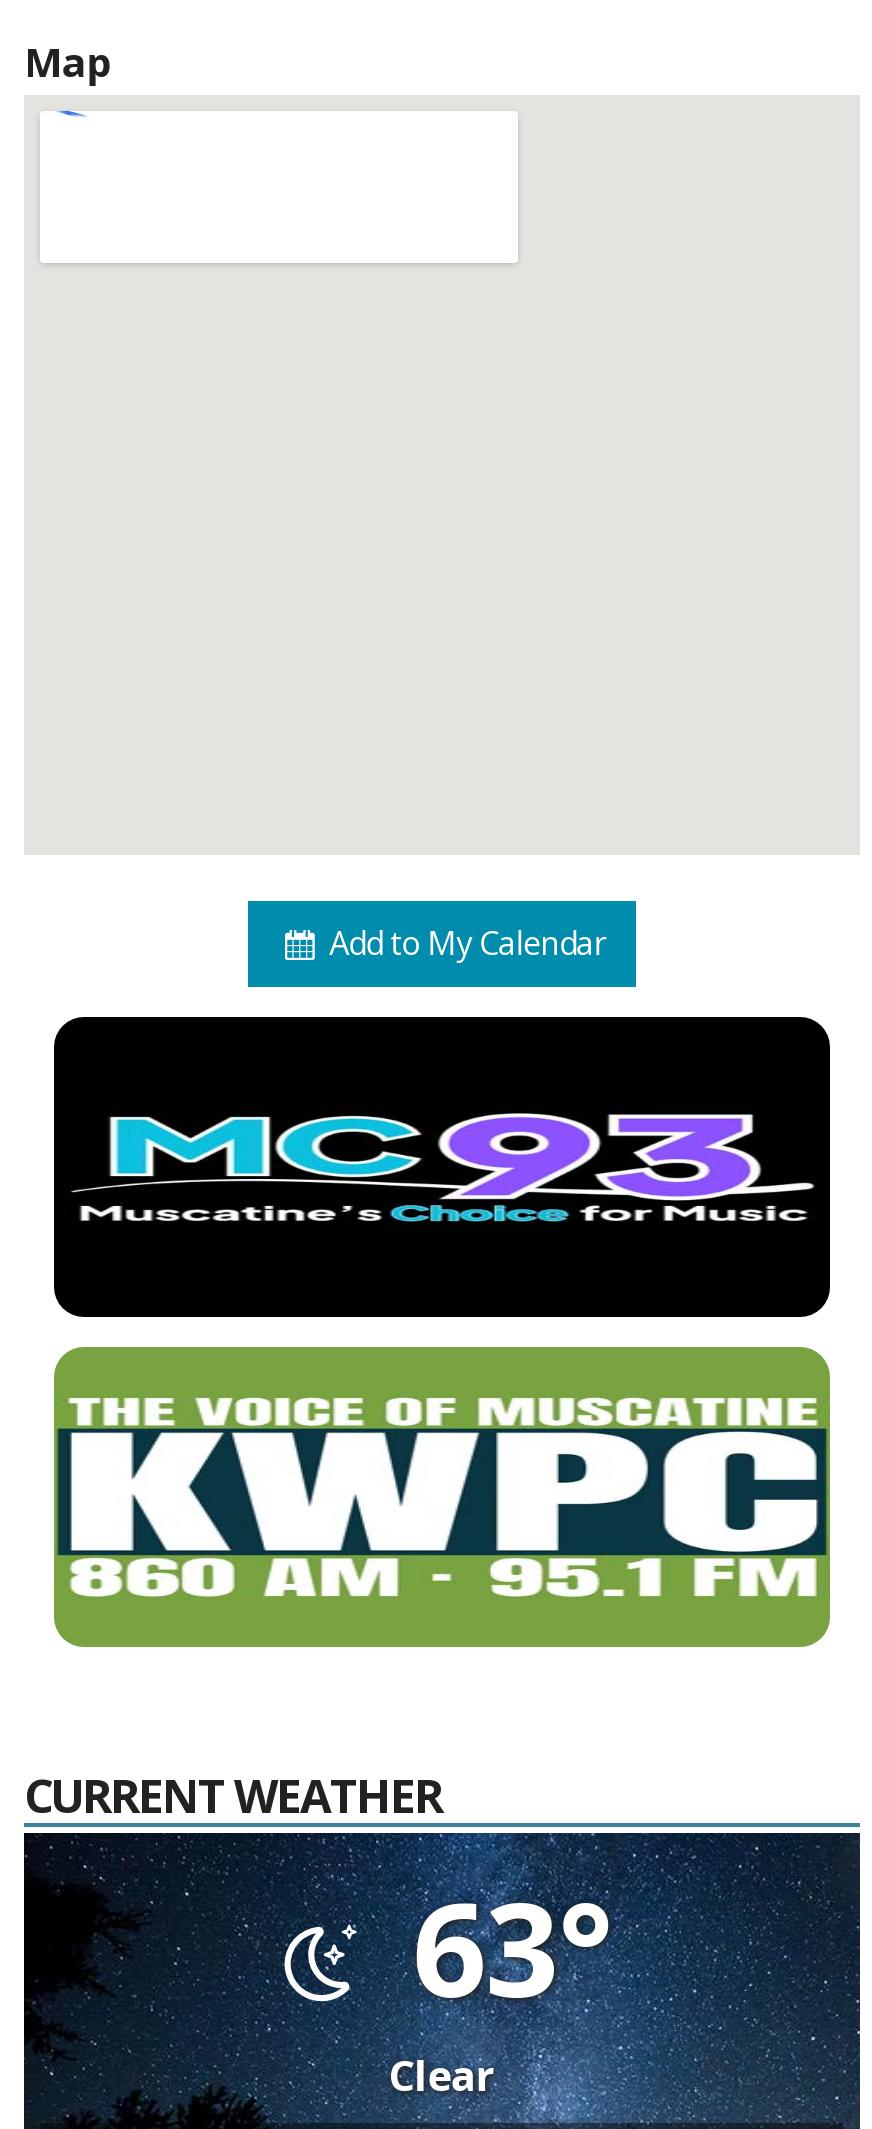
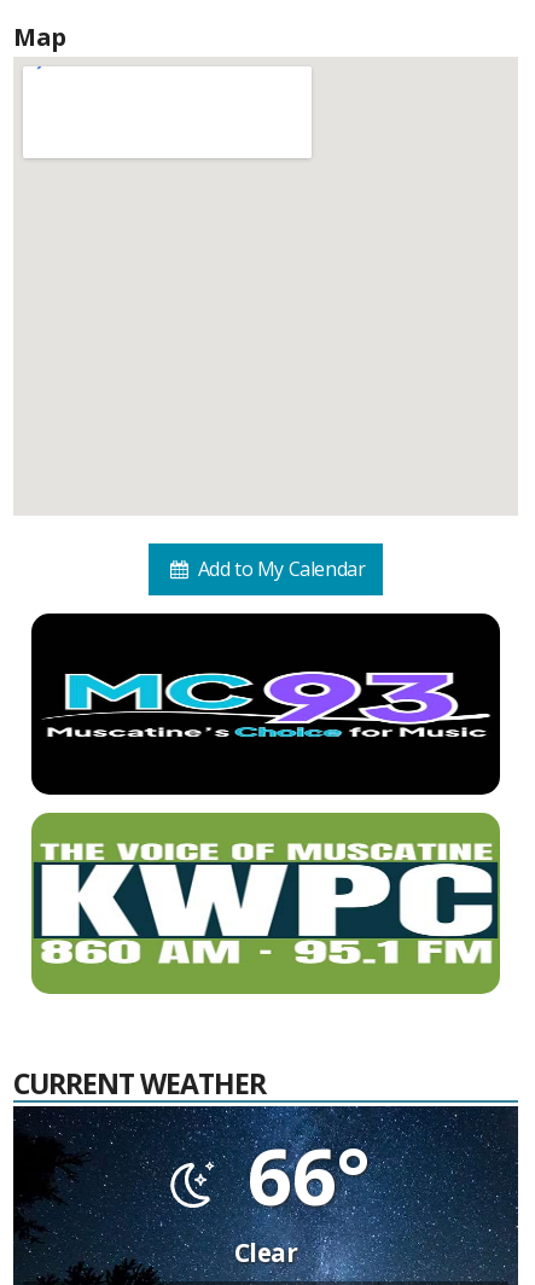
- 63°
+ 66°
